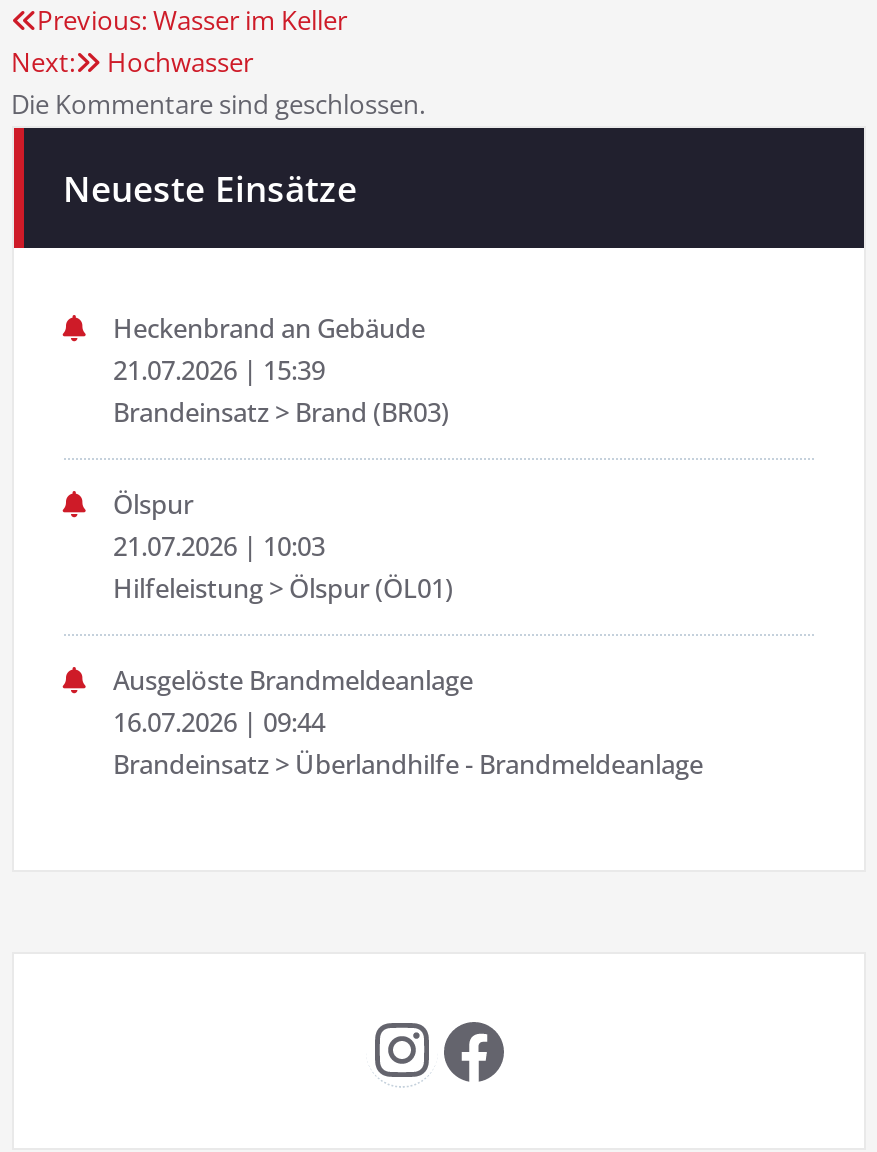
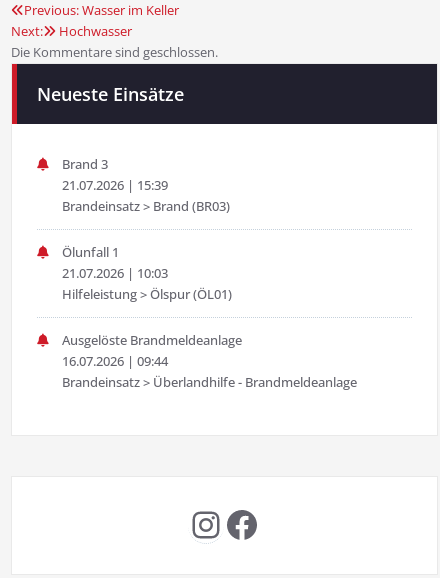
- Heckenbrand an Gebäude
+ Brand 3

- Ölspur
+ Ölunfall 1
